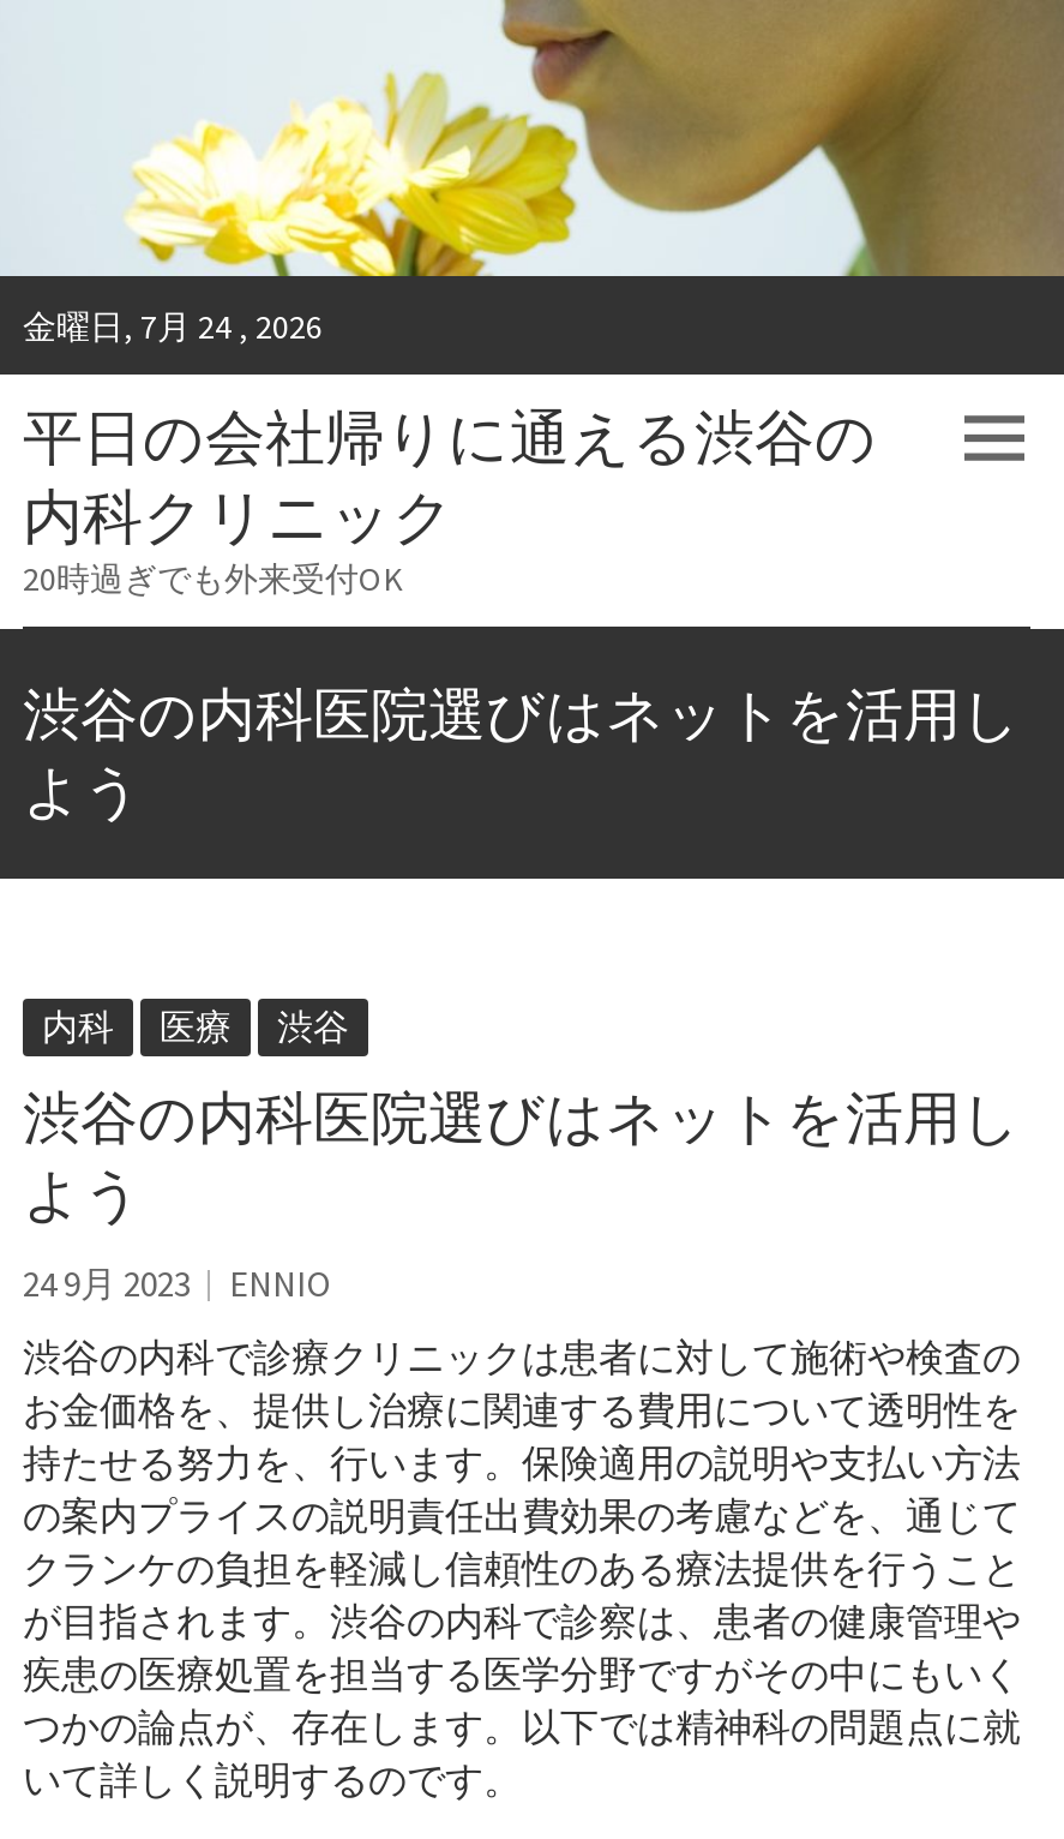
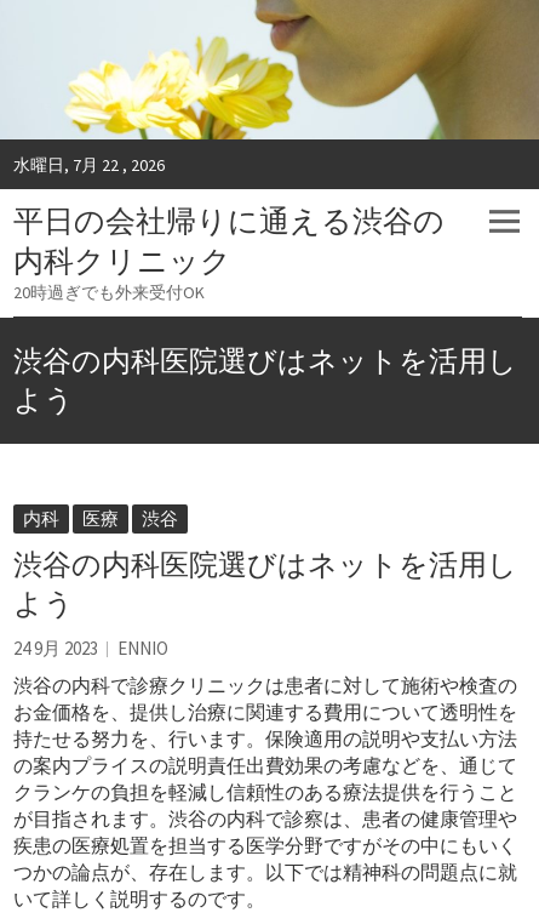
- 金曜日, 7月 24 , 2026
+ 水曜日, 7月 22 , 2026
